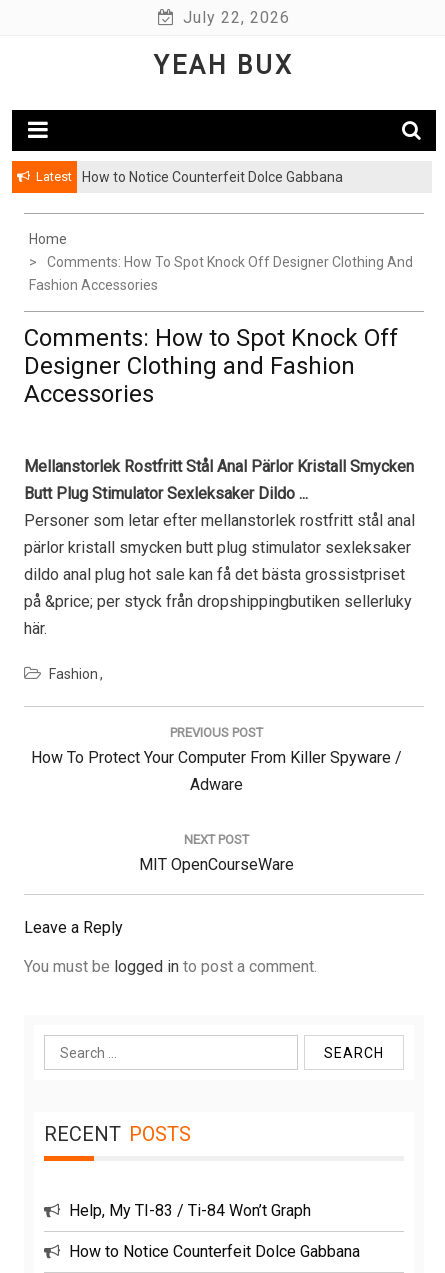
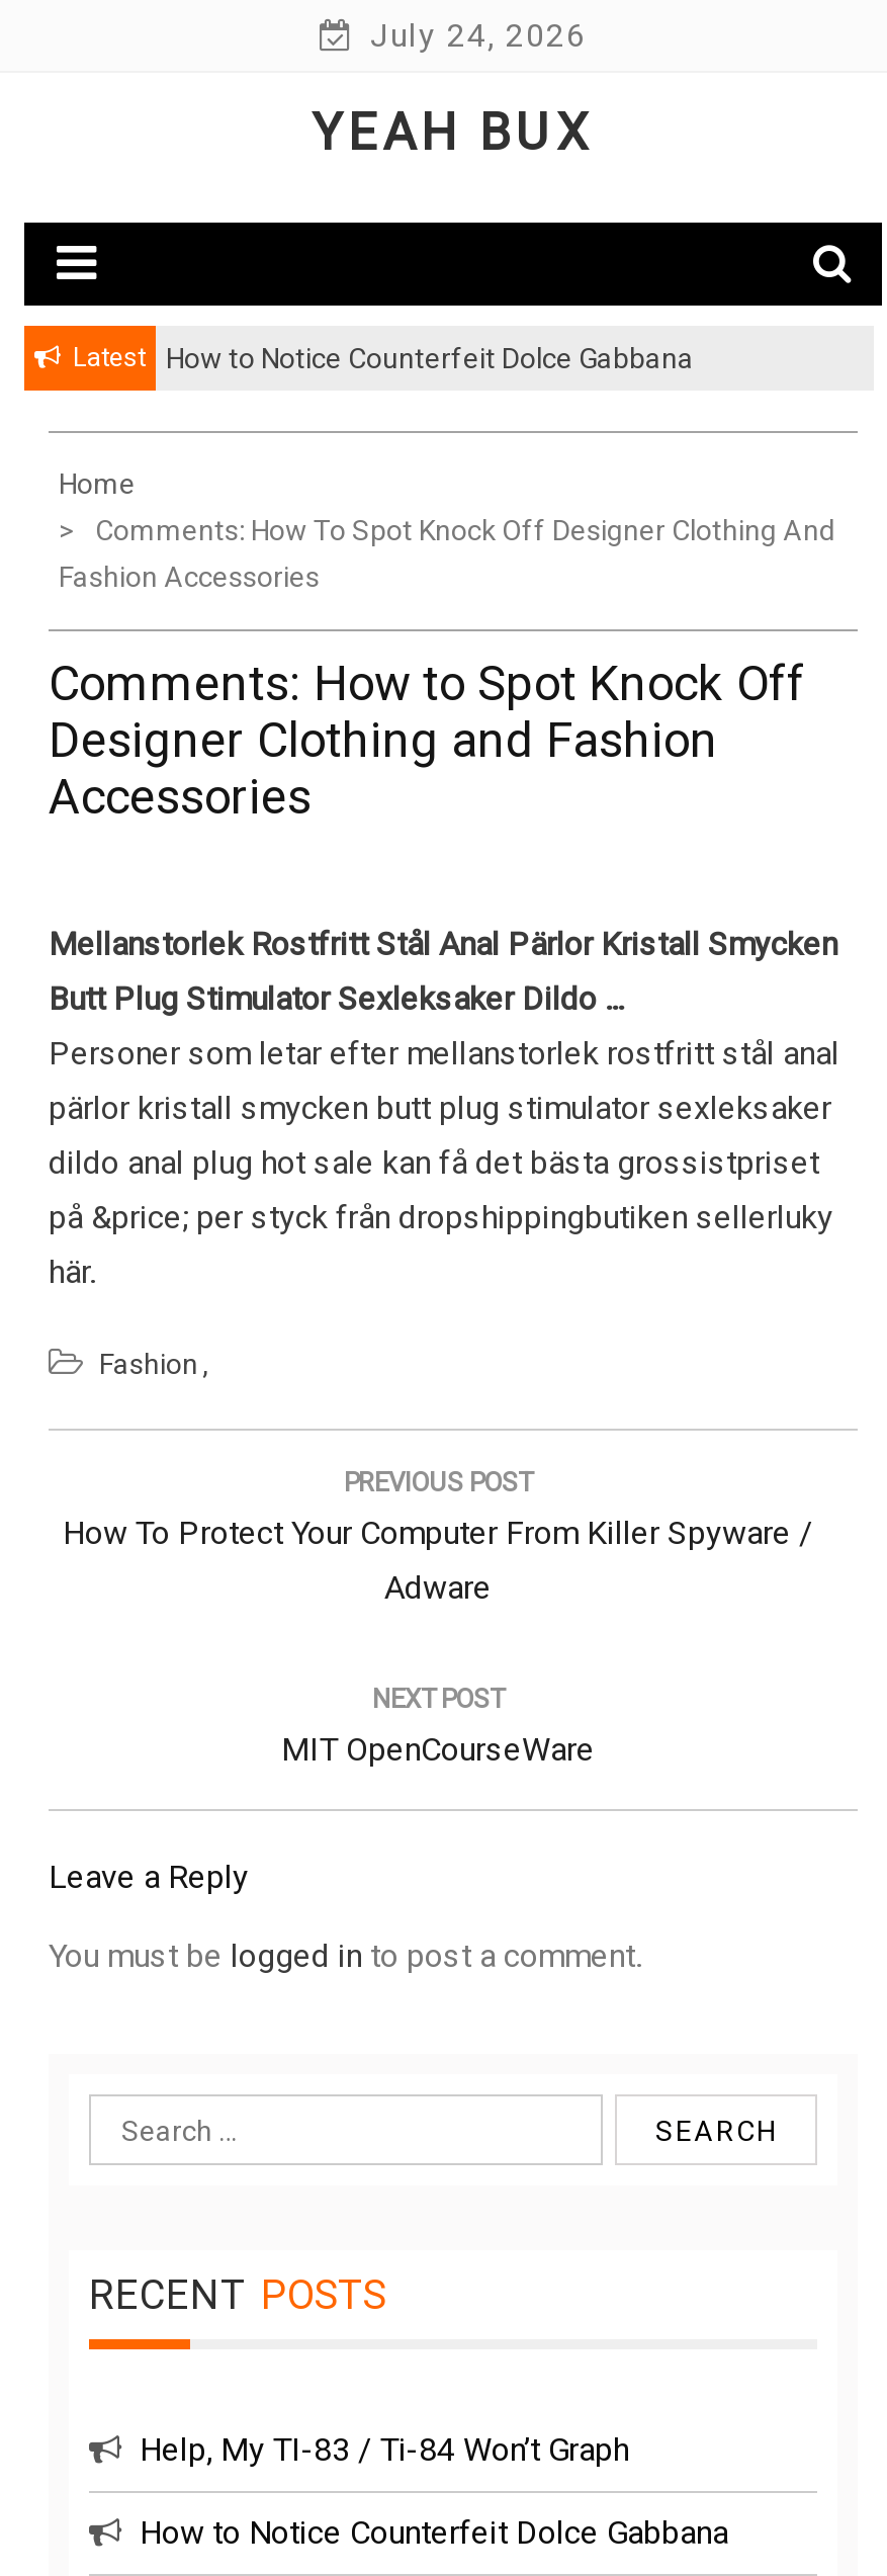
- July 22, 2026
+ July 24, 2026
